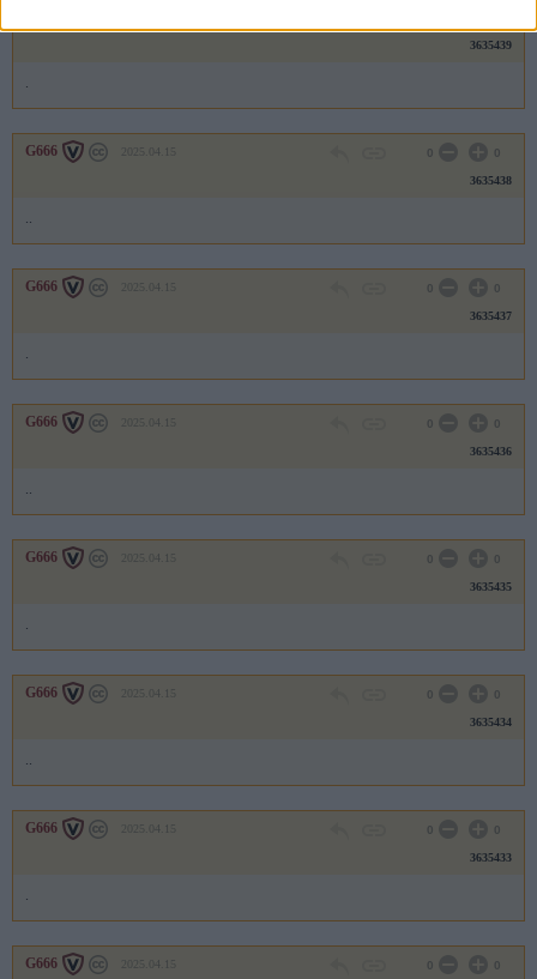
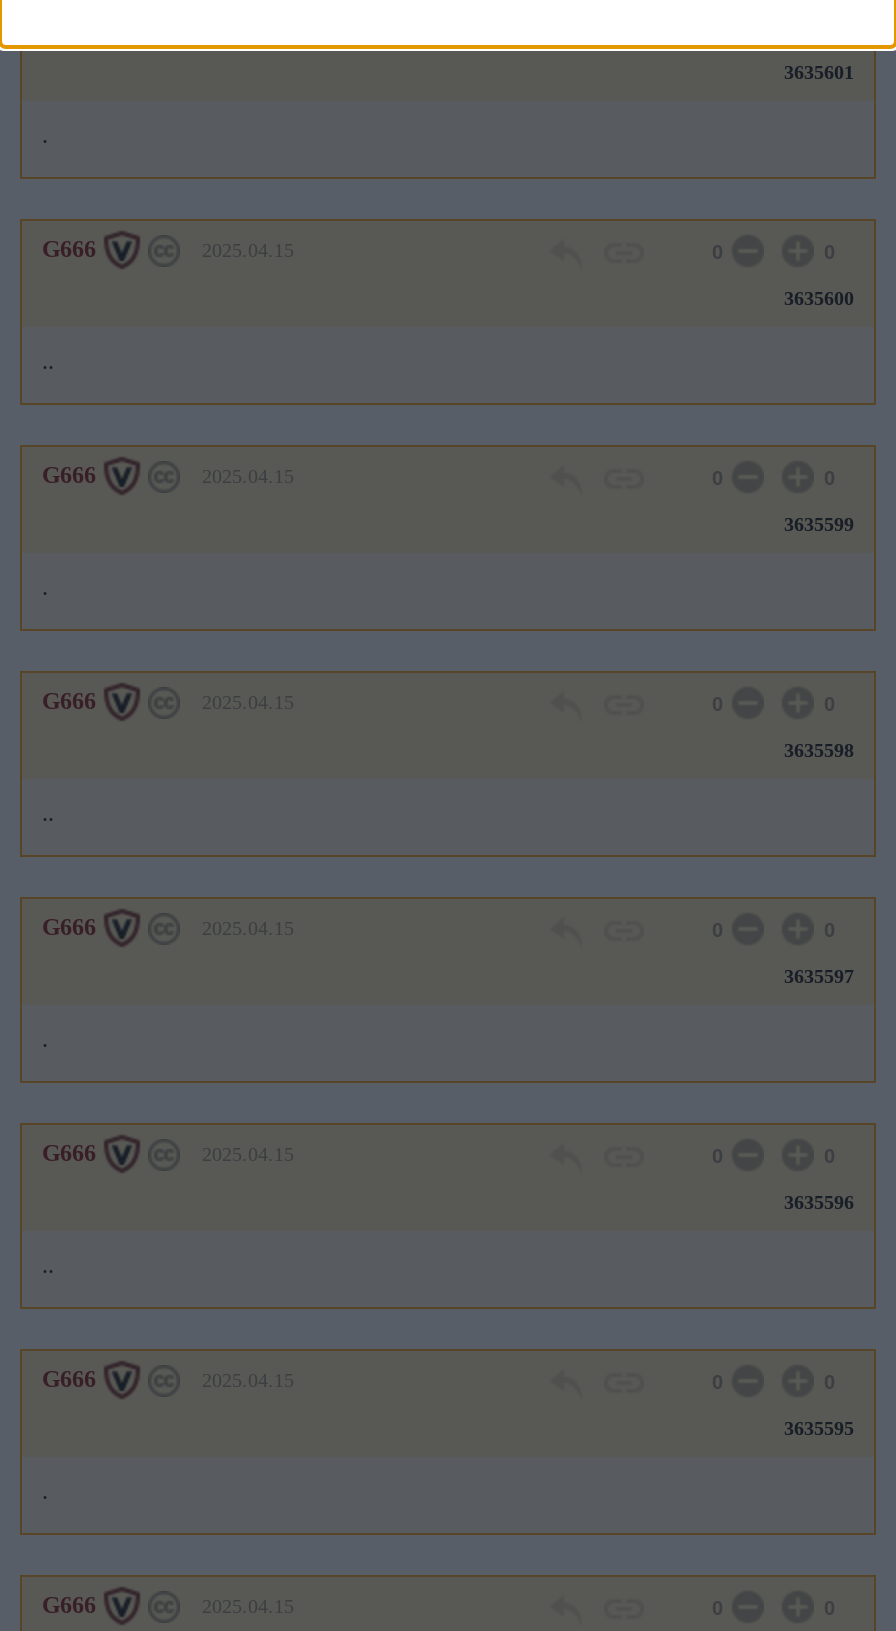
- 3635439
+ 3635601

- 3635438
+ 3635600

- 3635437
+ 3635599

- 3635436
+ 3635598

- 3635435
+ 3635597

- 3635434
+ 3635596

- 3635433
+ 3635595
